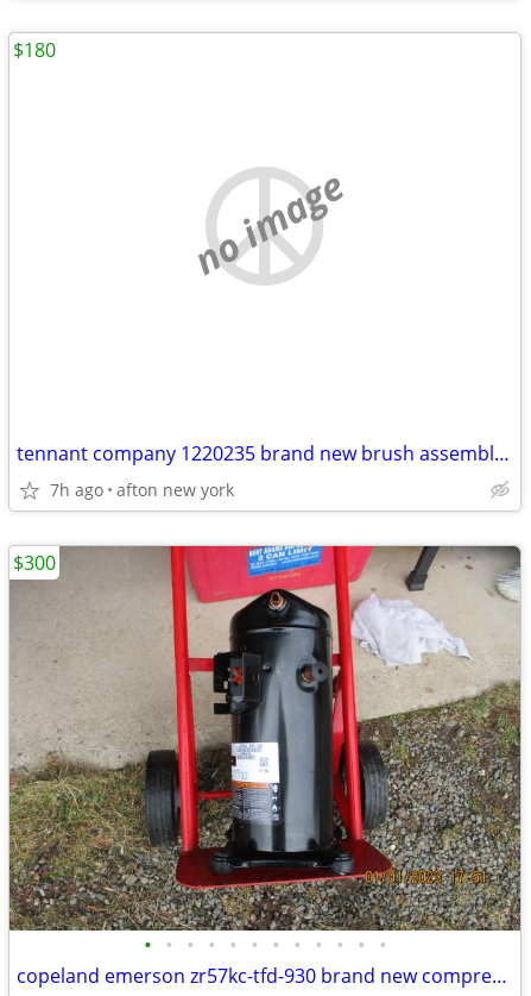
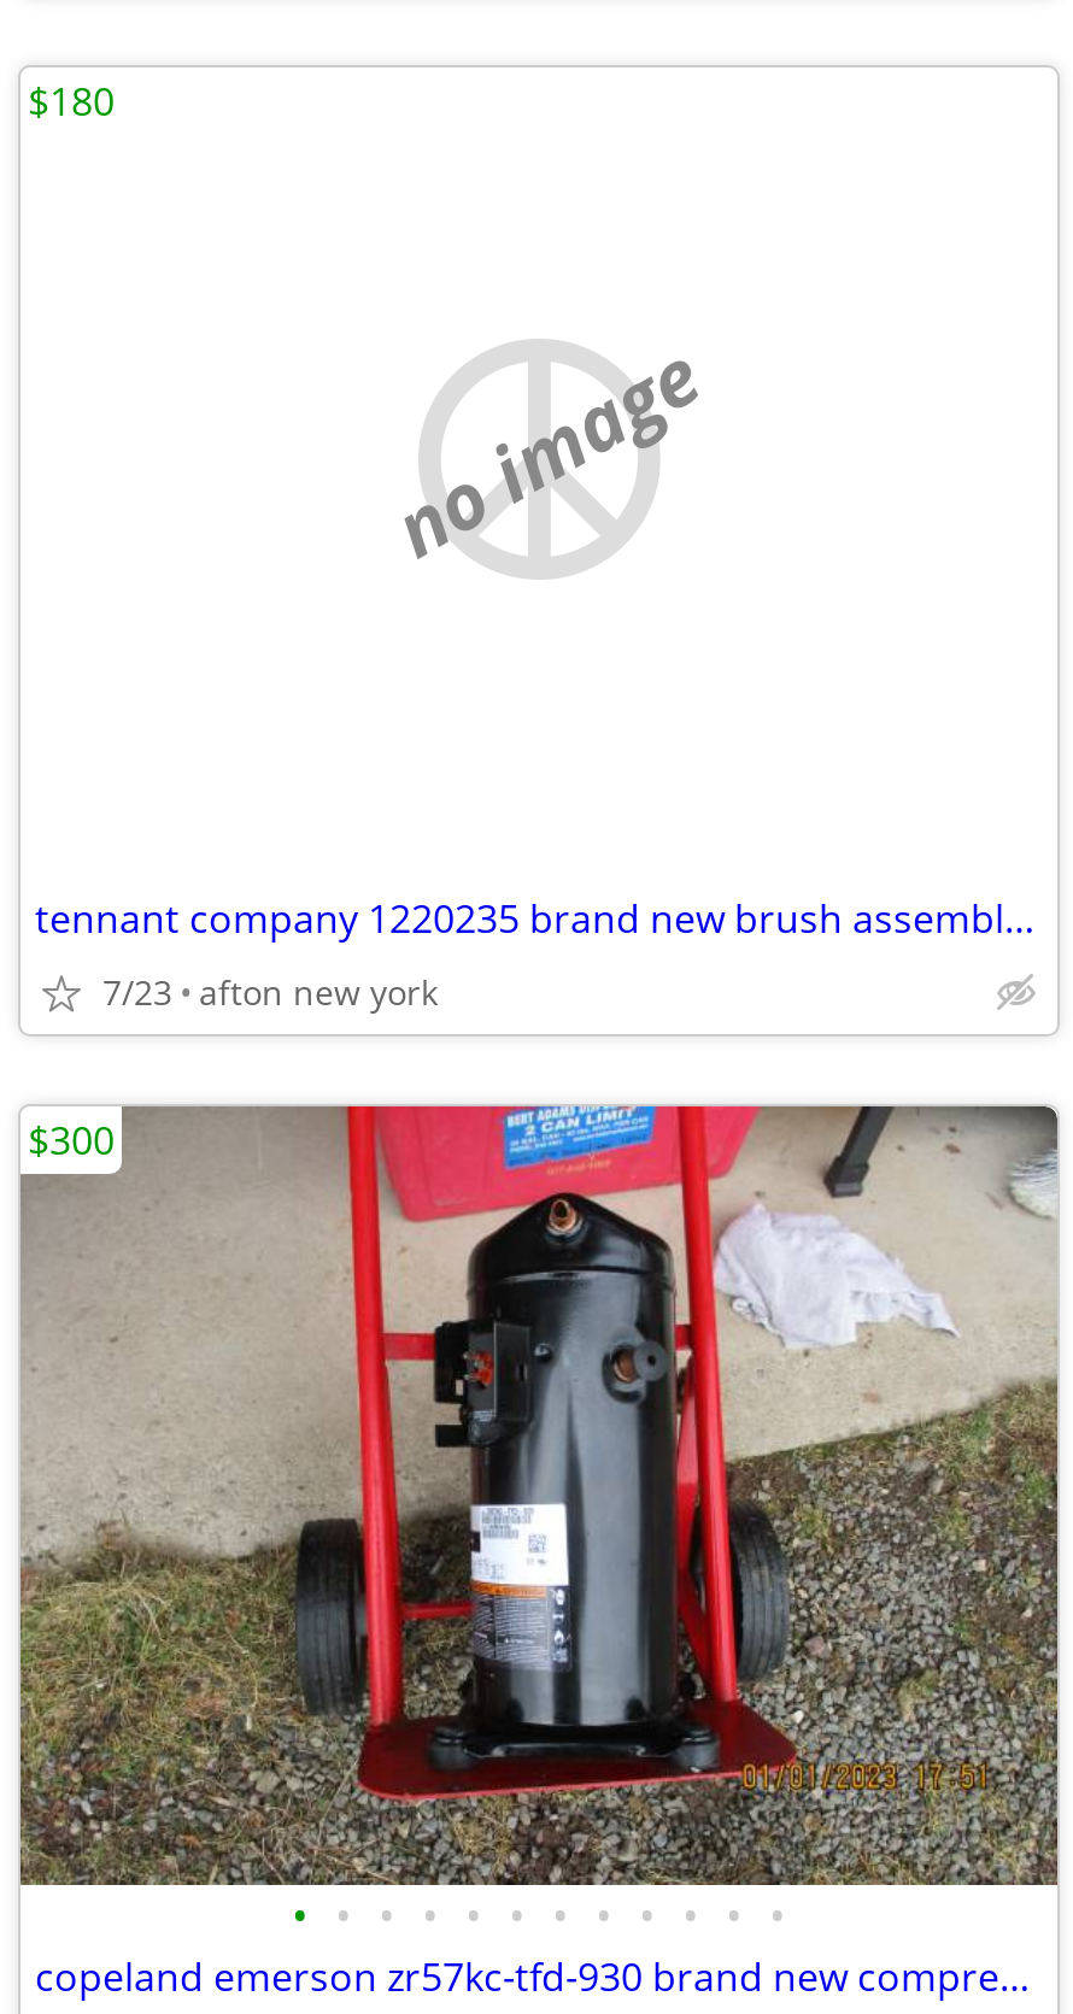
- 7h ago afton new york
+ 7/23 afton new york
